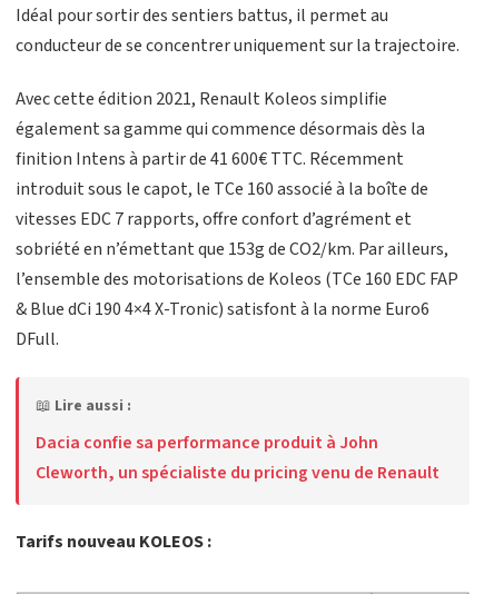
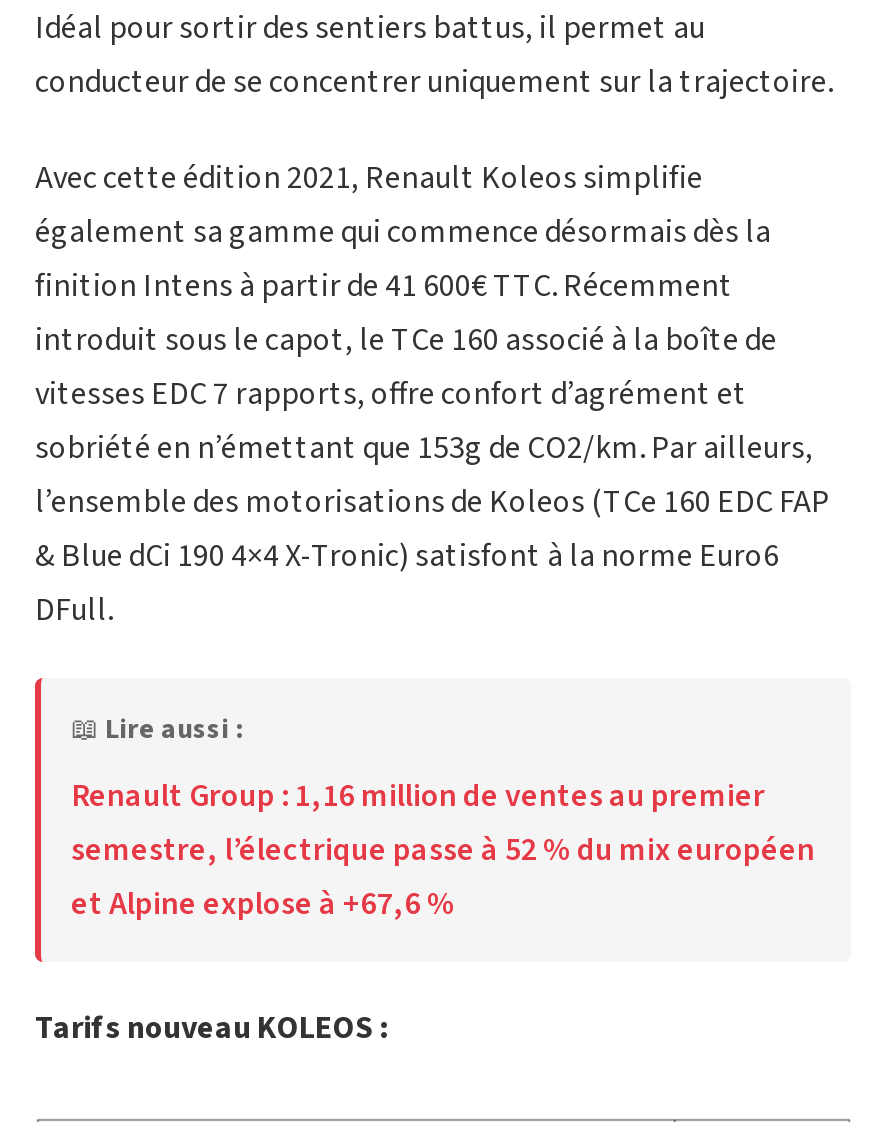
- Dacia confie sa performance produit à John
- Cleworth, un spécialiste du pricing venu de Renault
+ Renault Group : 1,16 million de ventes au premier
+ semestre, l’électrique passe à 52 % du mix européen
+ et Alpine explose à +67,6 %
